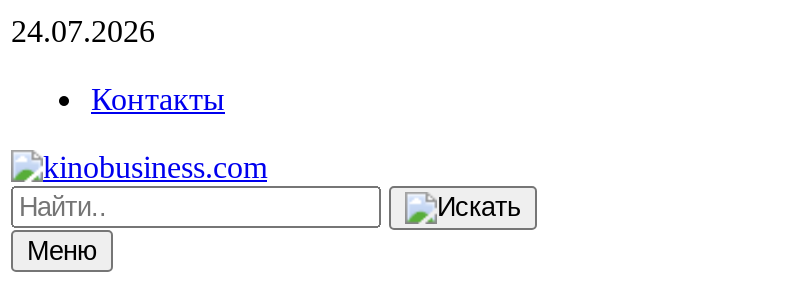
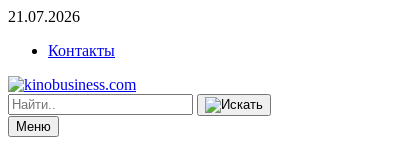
- 24.07.2026
+ 21.07.2026
